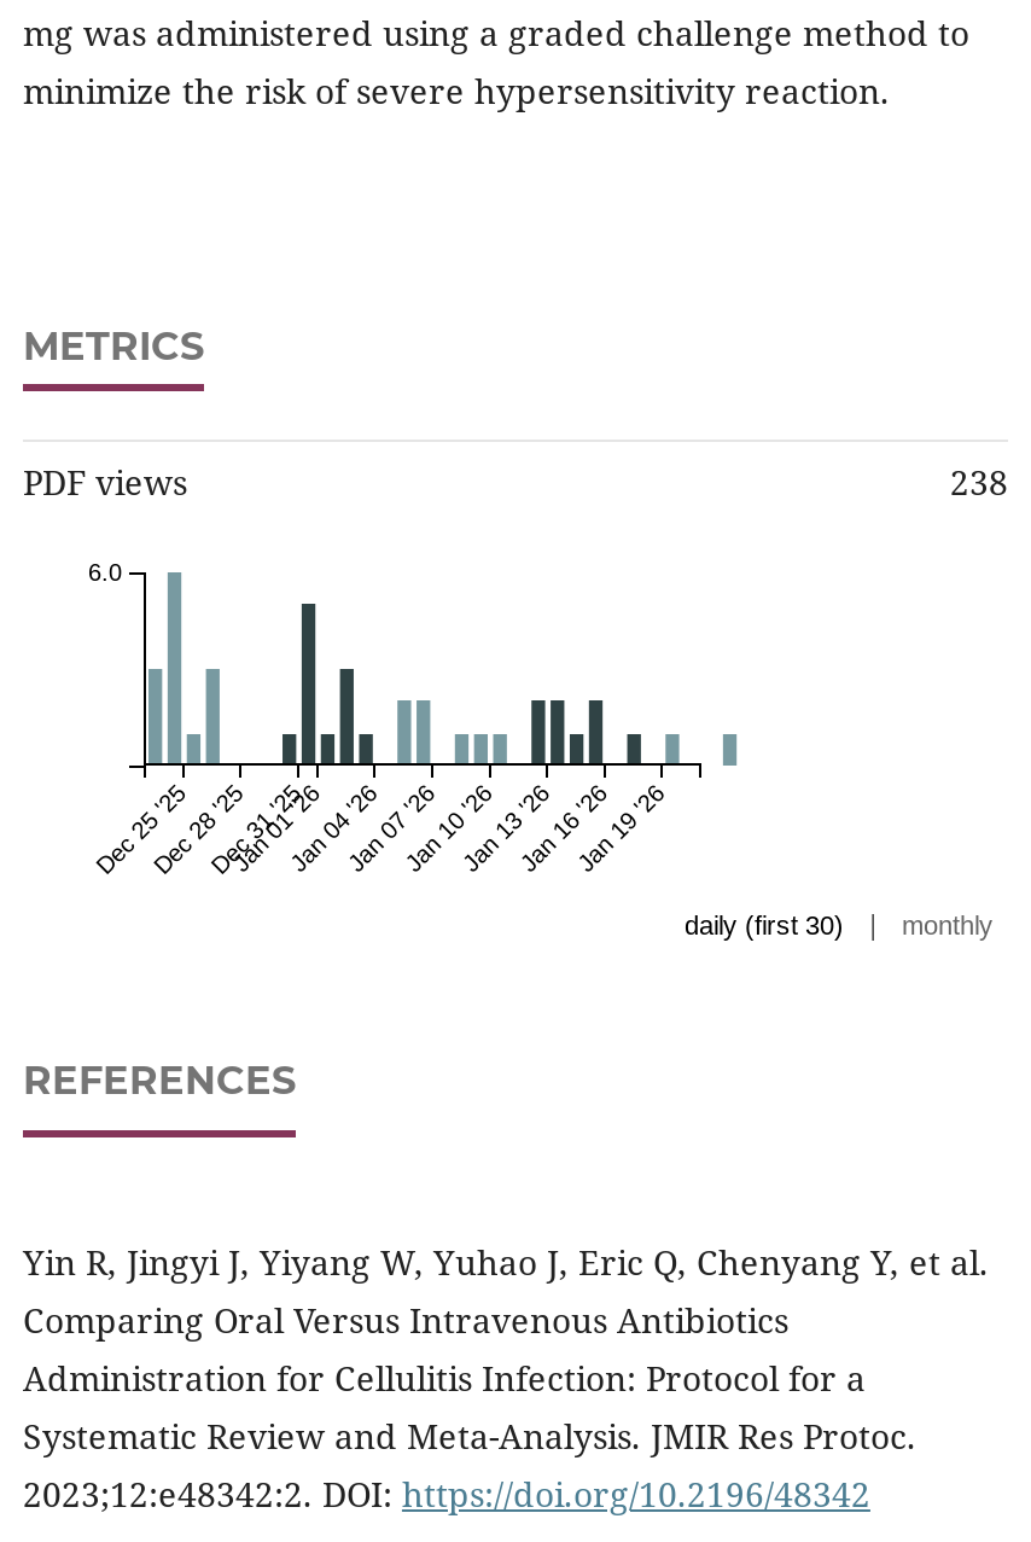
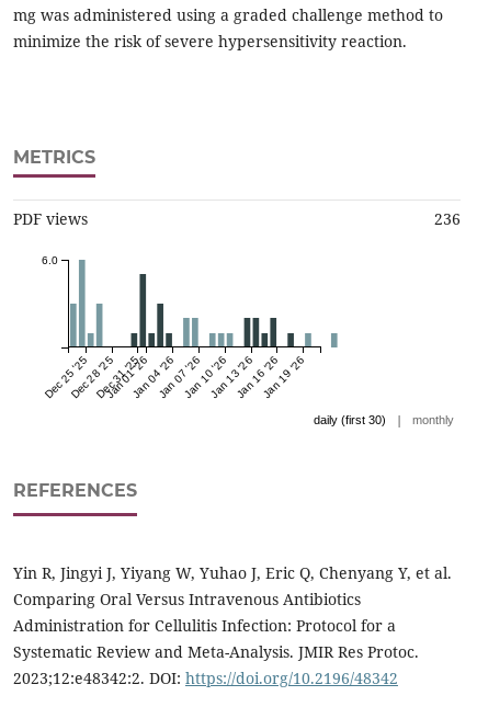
- 238
+ 236
